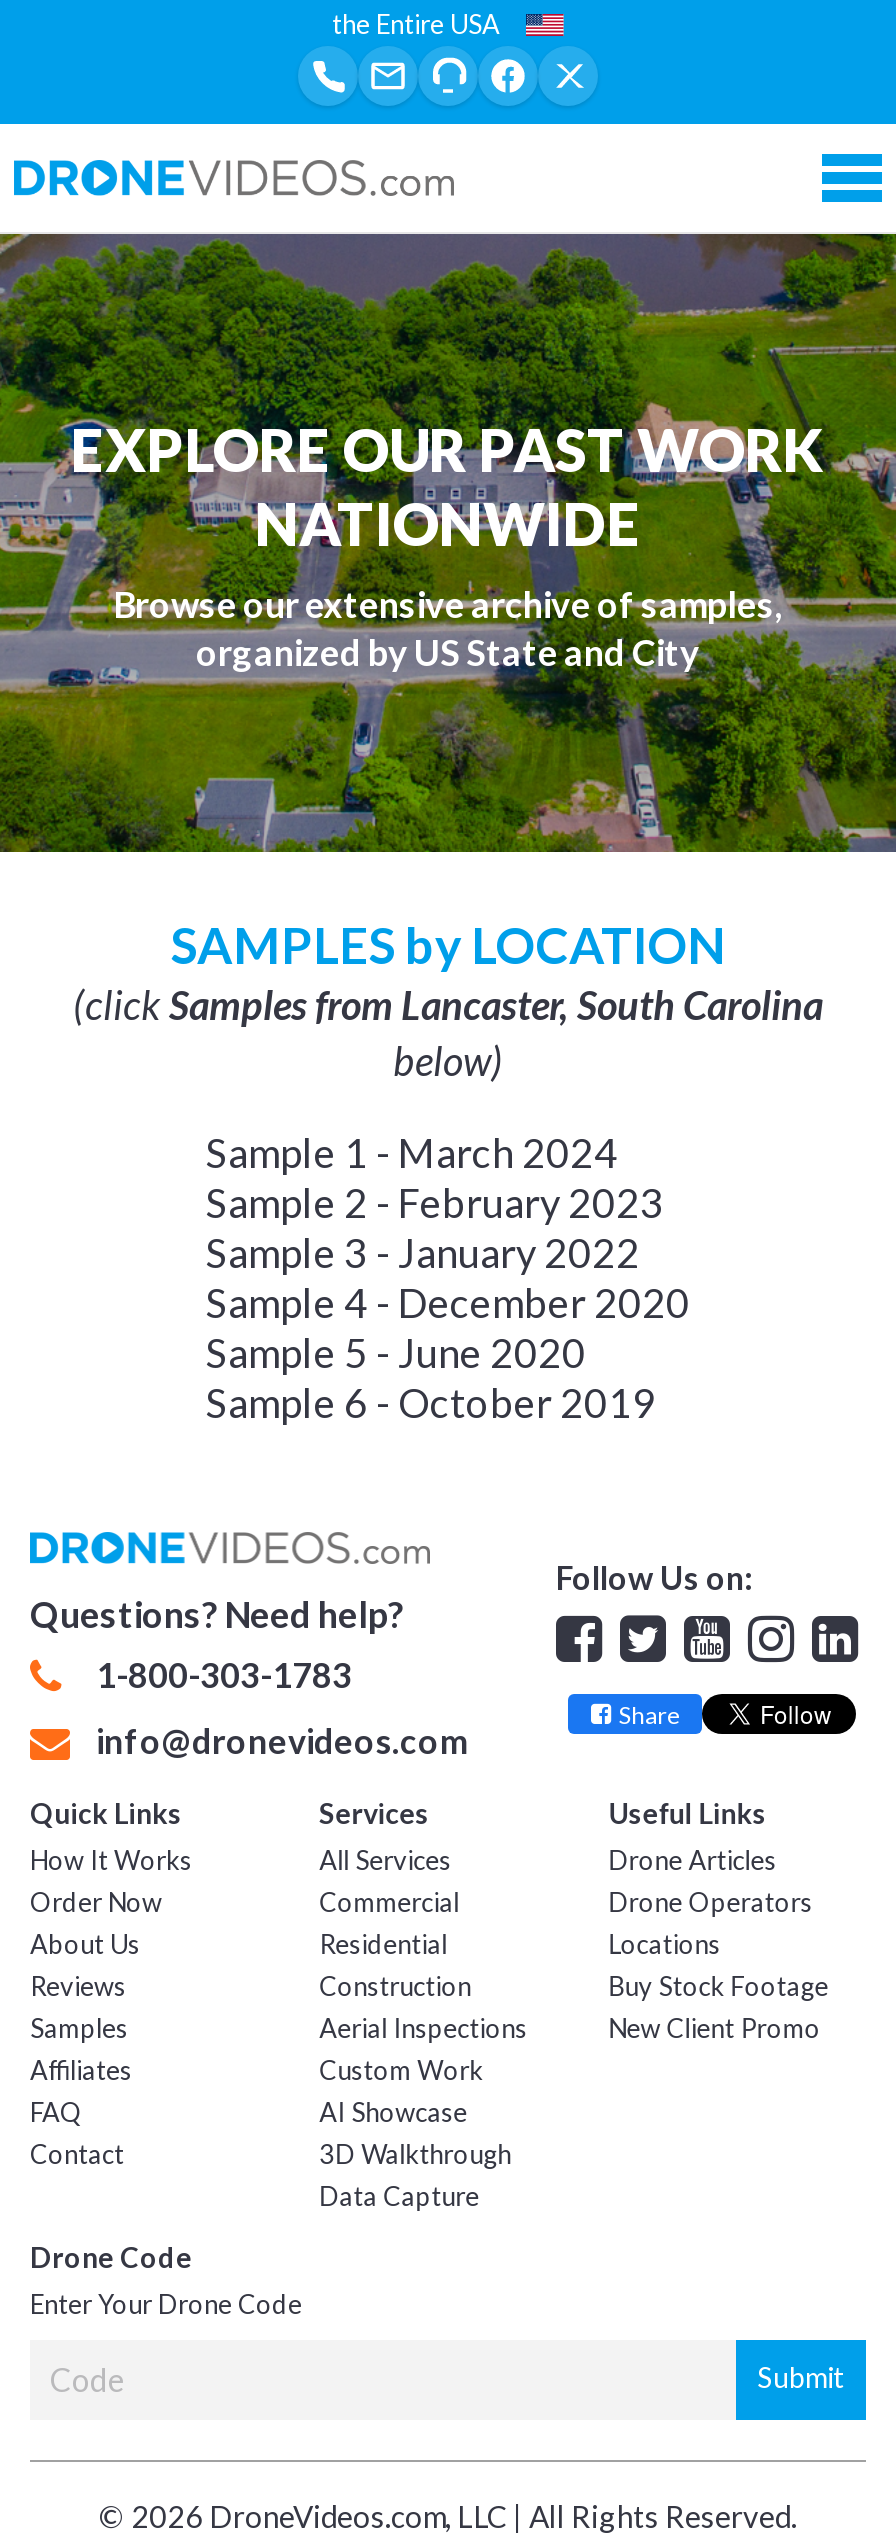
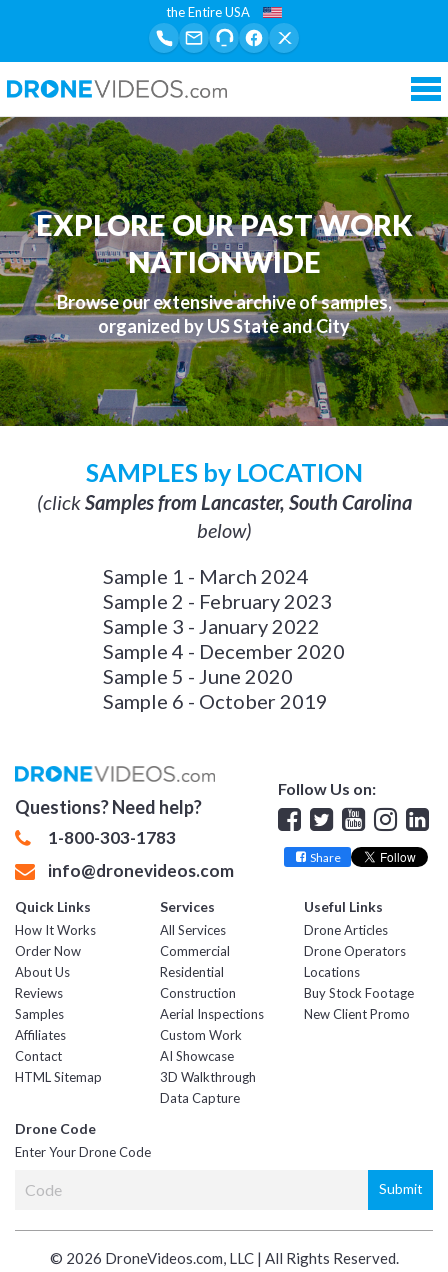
- FAQ

moved up: Contact

+ HTML Sitemap
